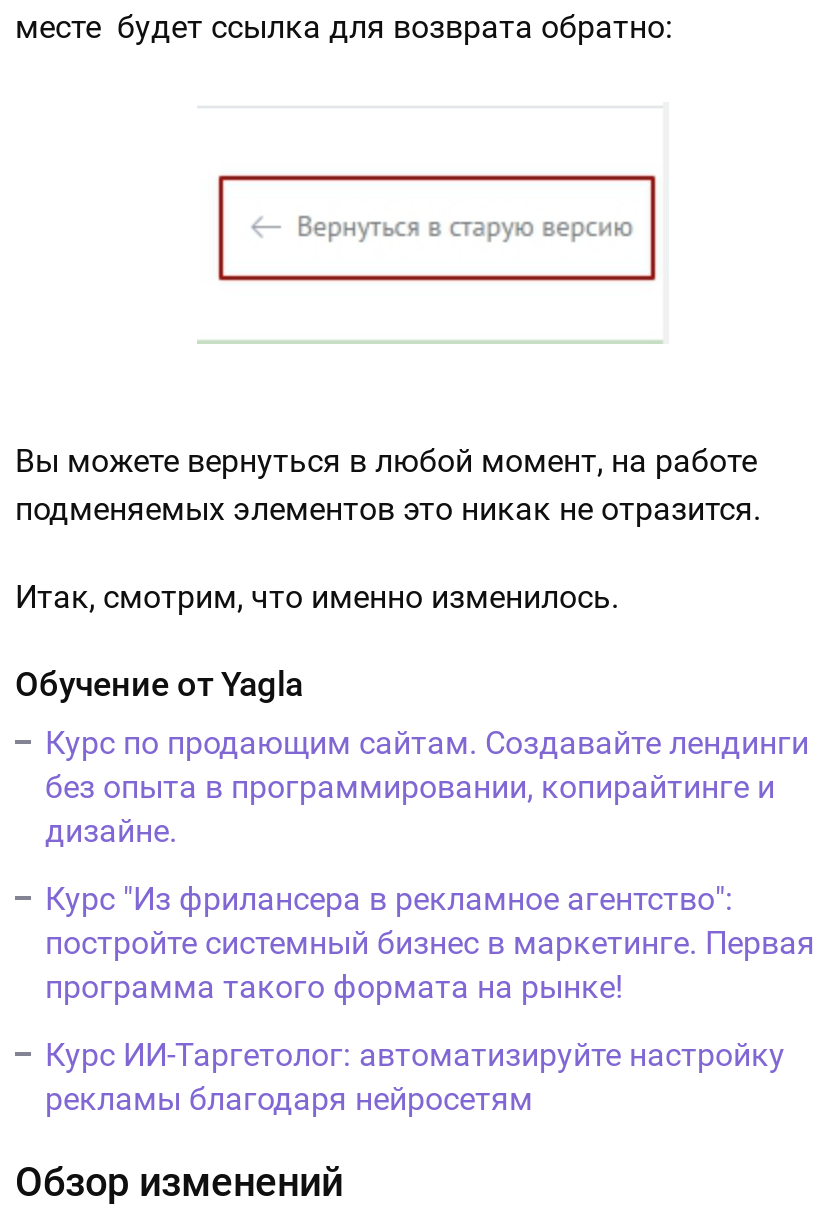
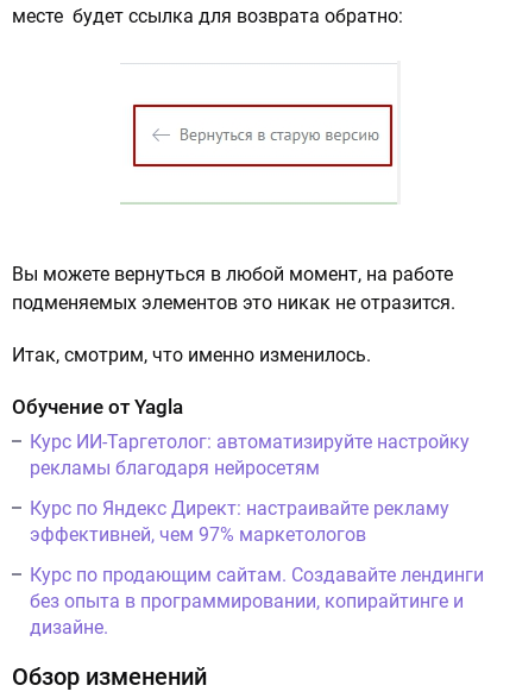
+ Курс по Яндекс Директ: настраивайте рекламу
+ эффективней, чем 97% маркетологов

moved down: Курс по продающим сайтам. Создавайте лендинги | без опыта в программировании, копирайтинге и | дизайне.

- Курс "Из фрилансера в рекламное агентство":
- постройте системный бизнес в маркетинге. Первая
- программа такого формата на рынке!

moved up: Курс ИИ-Таргетолог: автоматизируйте настройку | рекламы благодаря нейросетям
